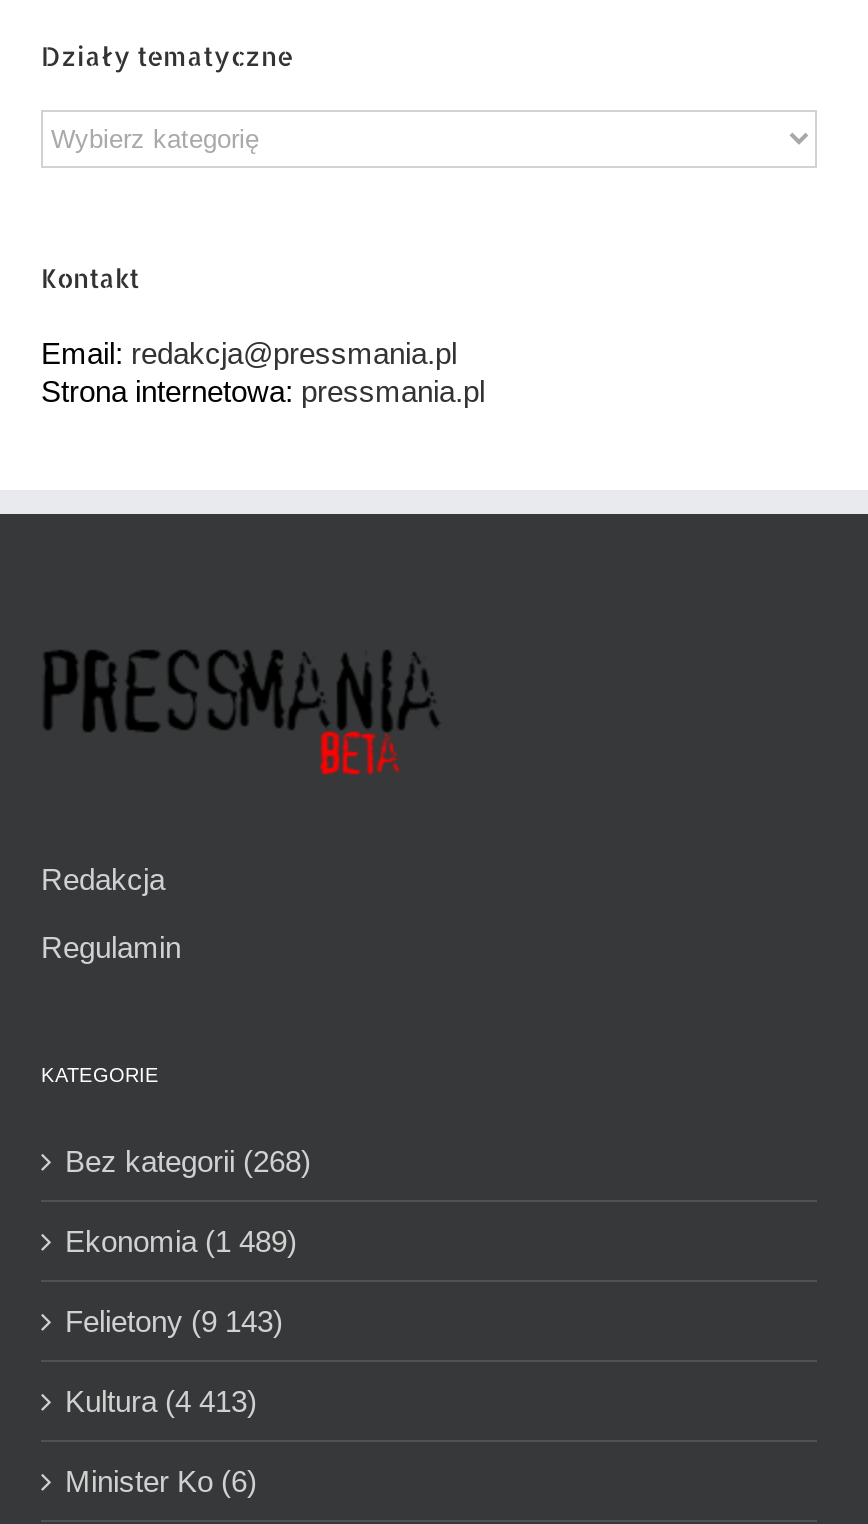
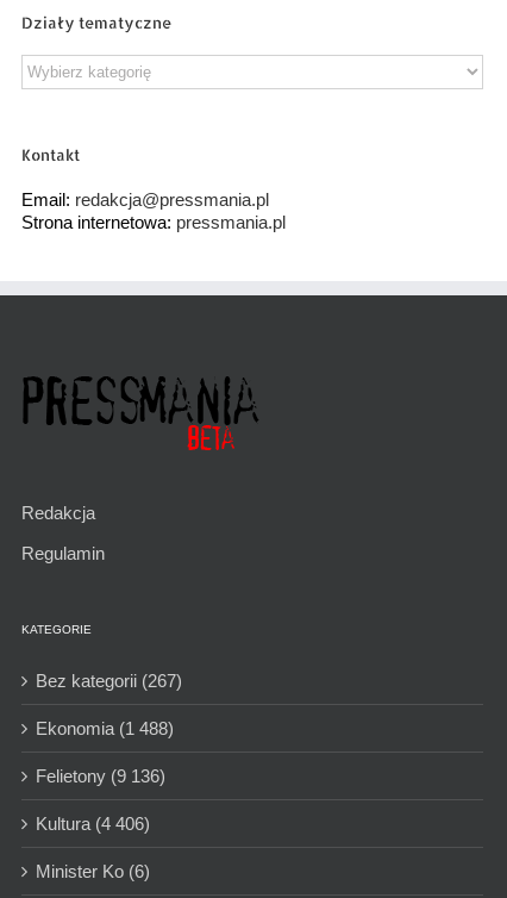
- Bez kategorii (268)
+ Bez kategorii (267)

- Ekonomia (1 489)
+ Ekonomia (1 488)

- Felietony (9 143)
+ Felietony (9 136)

- Kultura (4 413)
+ Kultura (4 406)
